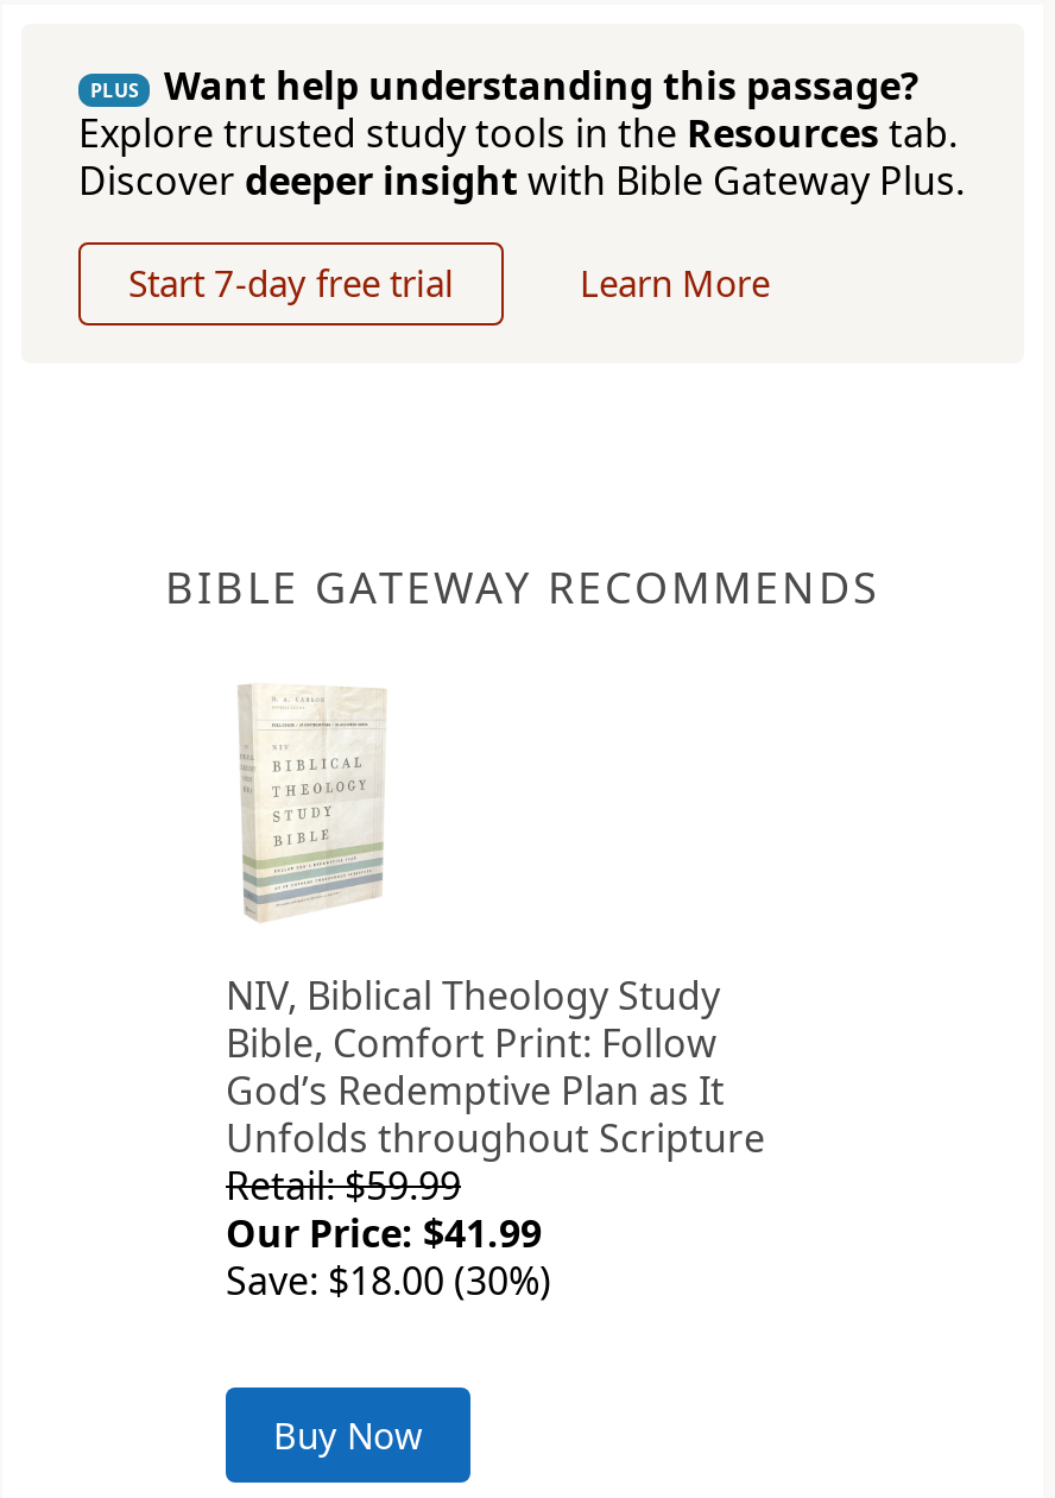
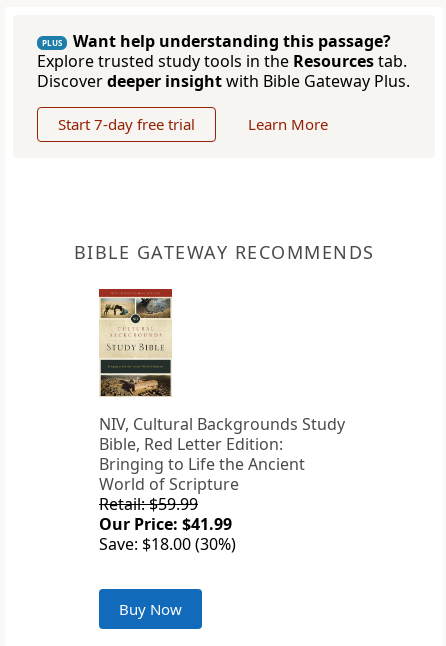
- [image]
- NIV, Biblical Theology Study
- Bible, Comfort Print: Follow
- God’s Redemptive Plan as It
- Unfolds throughout Scripture
+ [image]
+ NIV, Cultural Backgrounds Study
+ Bible, Red Letter Edition:
+ Bringing to Life the Ancient
+ World of Scripture
